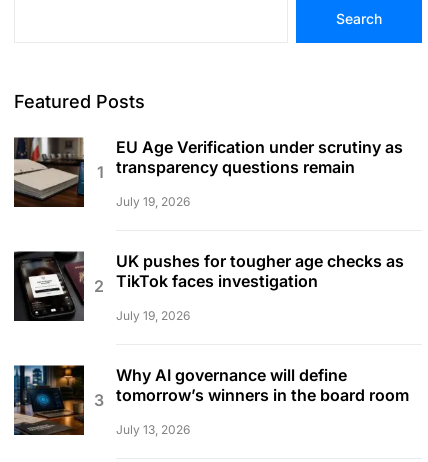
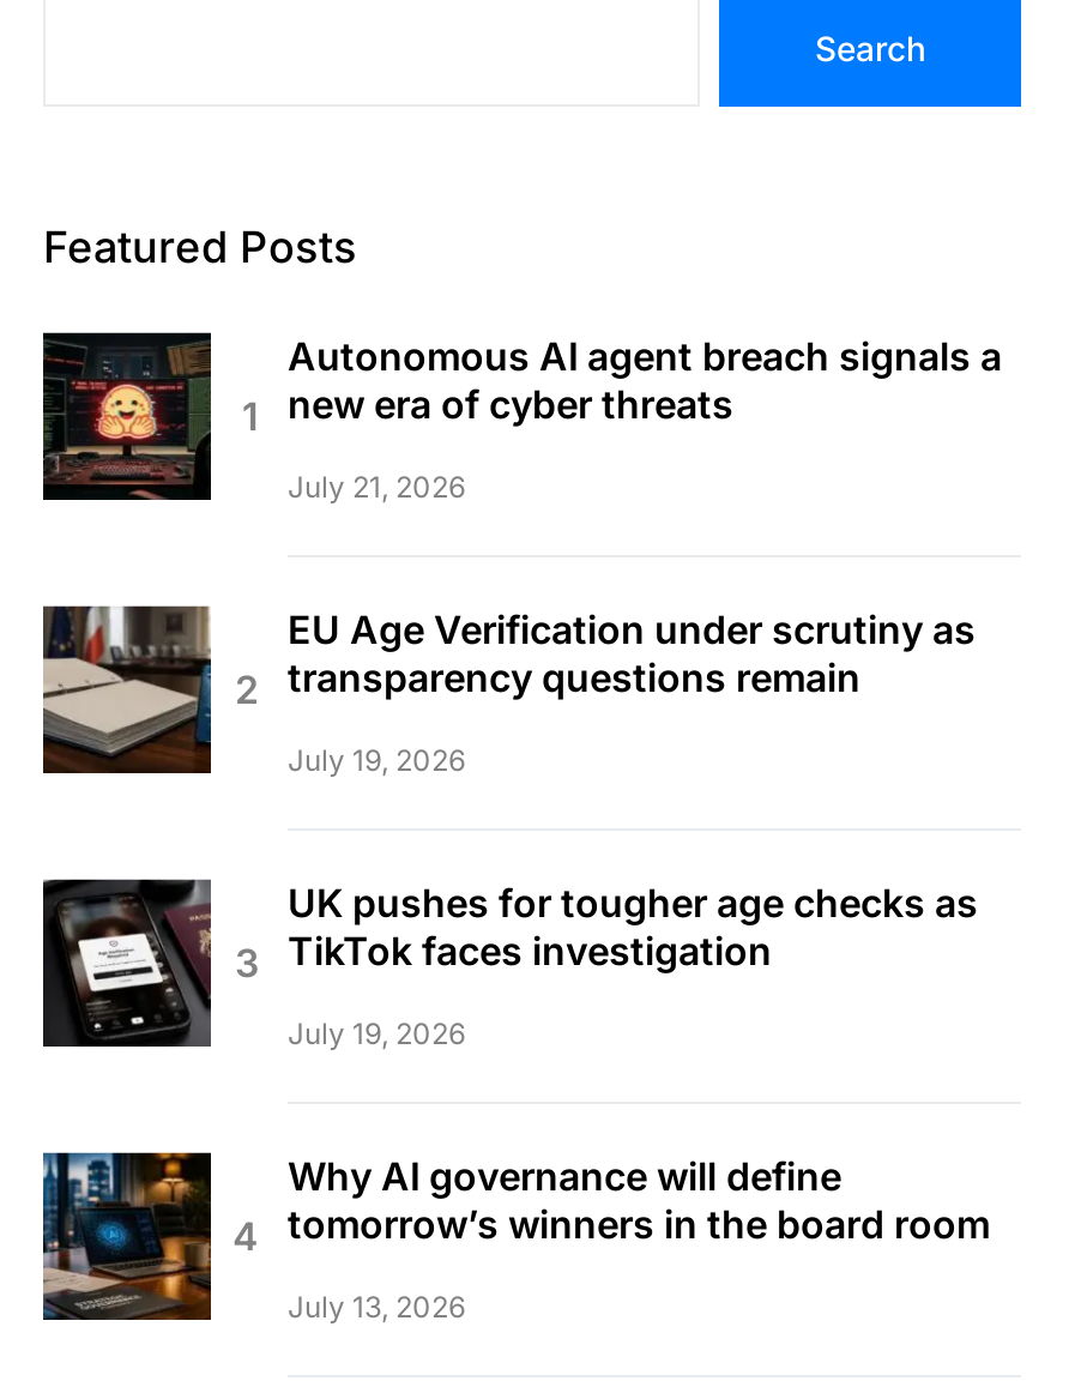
+ [image]
+ Autonomous AI agent breach signals a
+ new era of cyber threats
+ July 21, 2026
